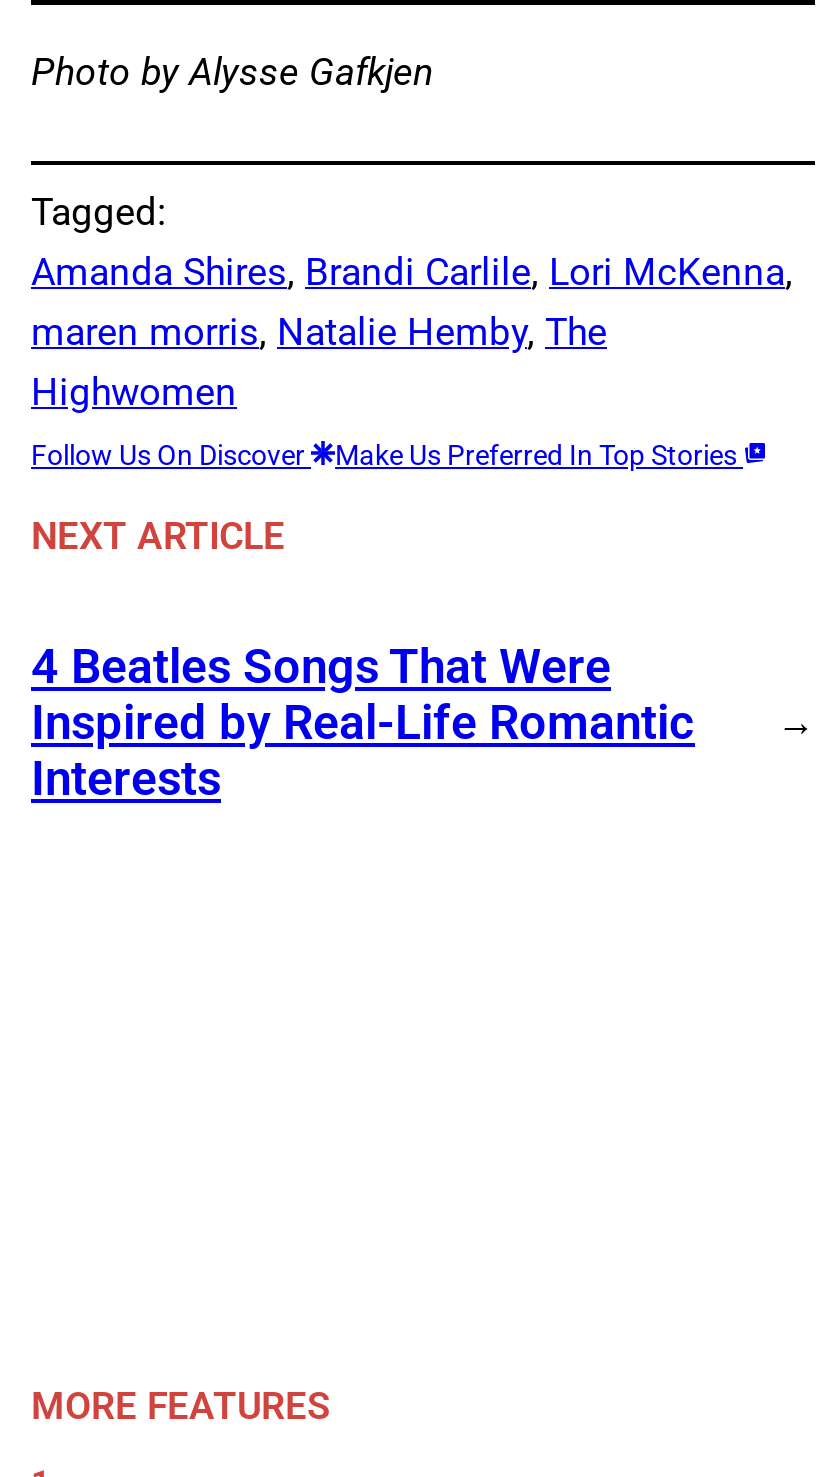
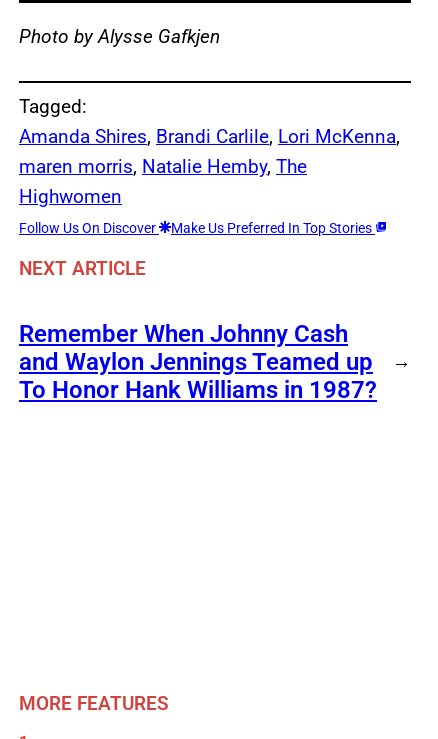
- 4 Beatles Songs That Were
- Inspired by Real-Life Romantic
- Interests
+ Remember When Johnny Cash
+ and Waylon Jennings Teamed up
+ To Honor Hank Williams in 1987?
